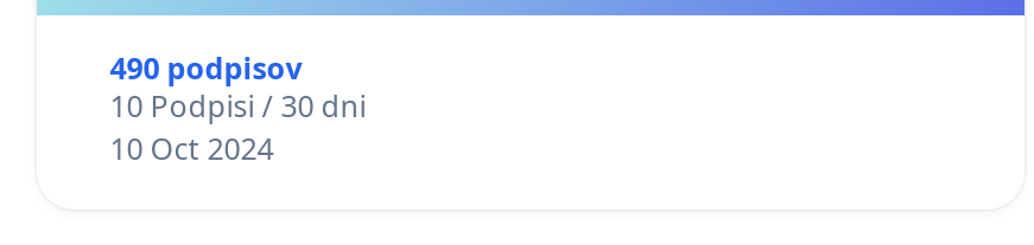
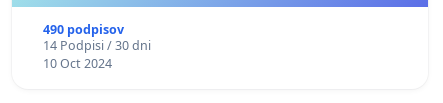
- 10 Podpisi / 30 dni
+ 14 Podpisi / 30 dni
